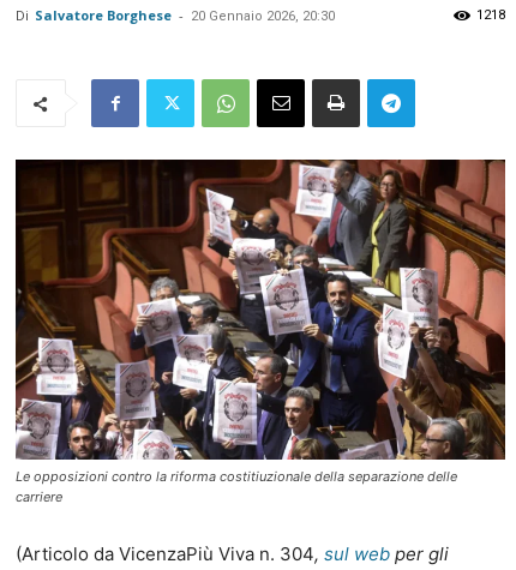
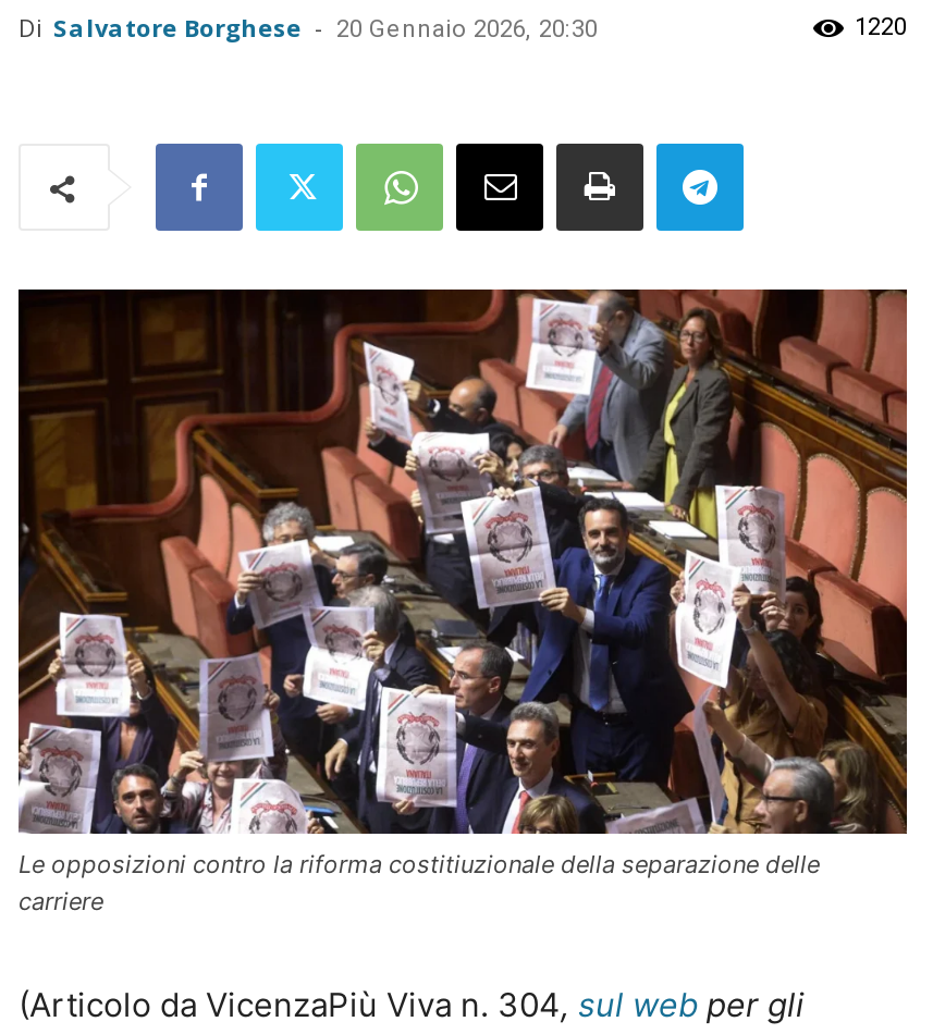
- 1218
+ 1220
